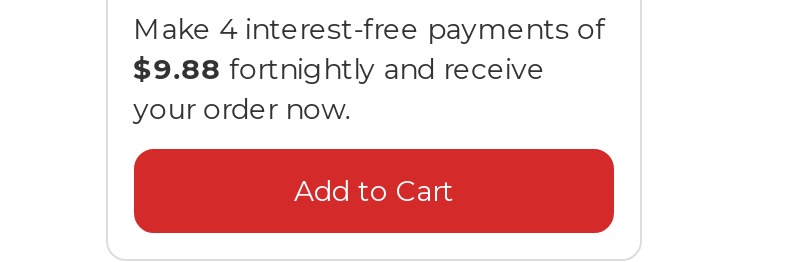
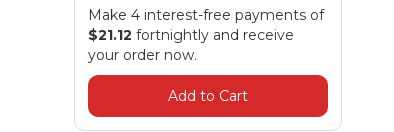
- $9.88 fortnightly and receive
+ $21.12 fortnightly and receive
